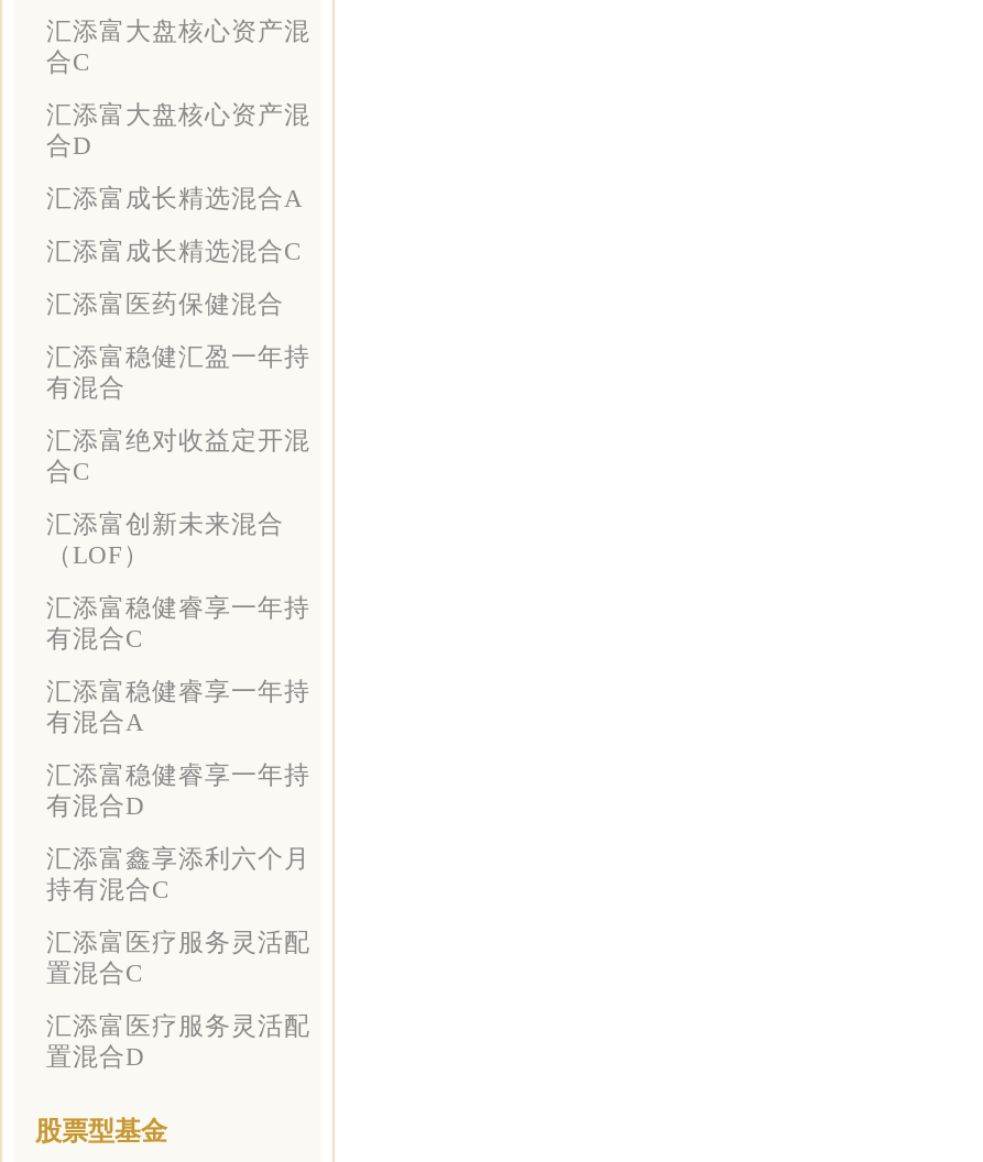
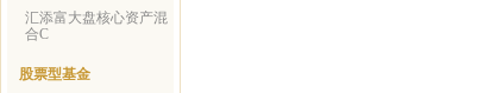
- 汇添富大盘核心资产混
- 合D
- 汇添富成长精选混合A
- 汇添富成长精选混合C
- 汇添富医药保健混合
- 汇添富稳健汇盈一年持
- 有混合
- 汇添富绝对收益定开混
- 合C
- 汇添富创新未来混合
- （LOF）
- 汇添富稳健睿享一年持
- 有混合C
- 汇添富稳健睿享一年持
- 有混合A
- 汇添富稳健睿享一年持
- 有混合D
- 汇添富鑫享添利六个月
- 持有混合C
- 汇添富医疗服务灵活配
- 置混合C
- 汇添富医疗服务灵活配
- 置混合D
